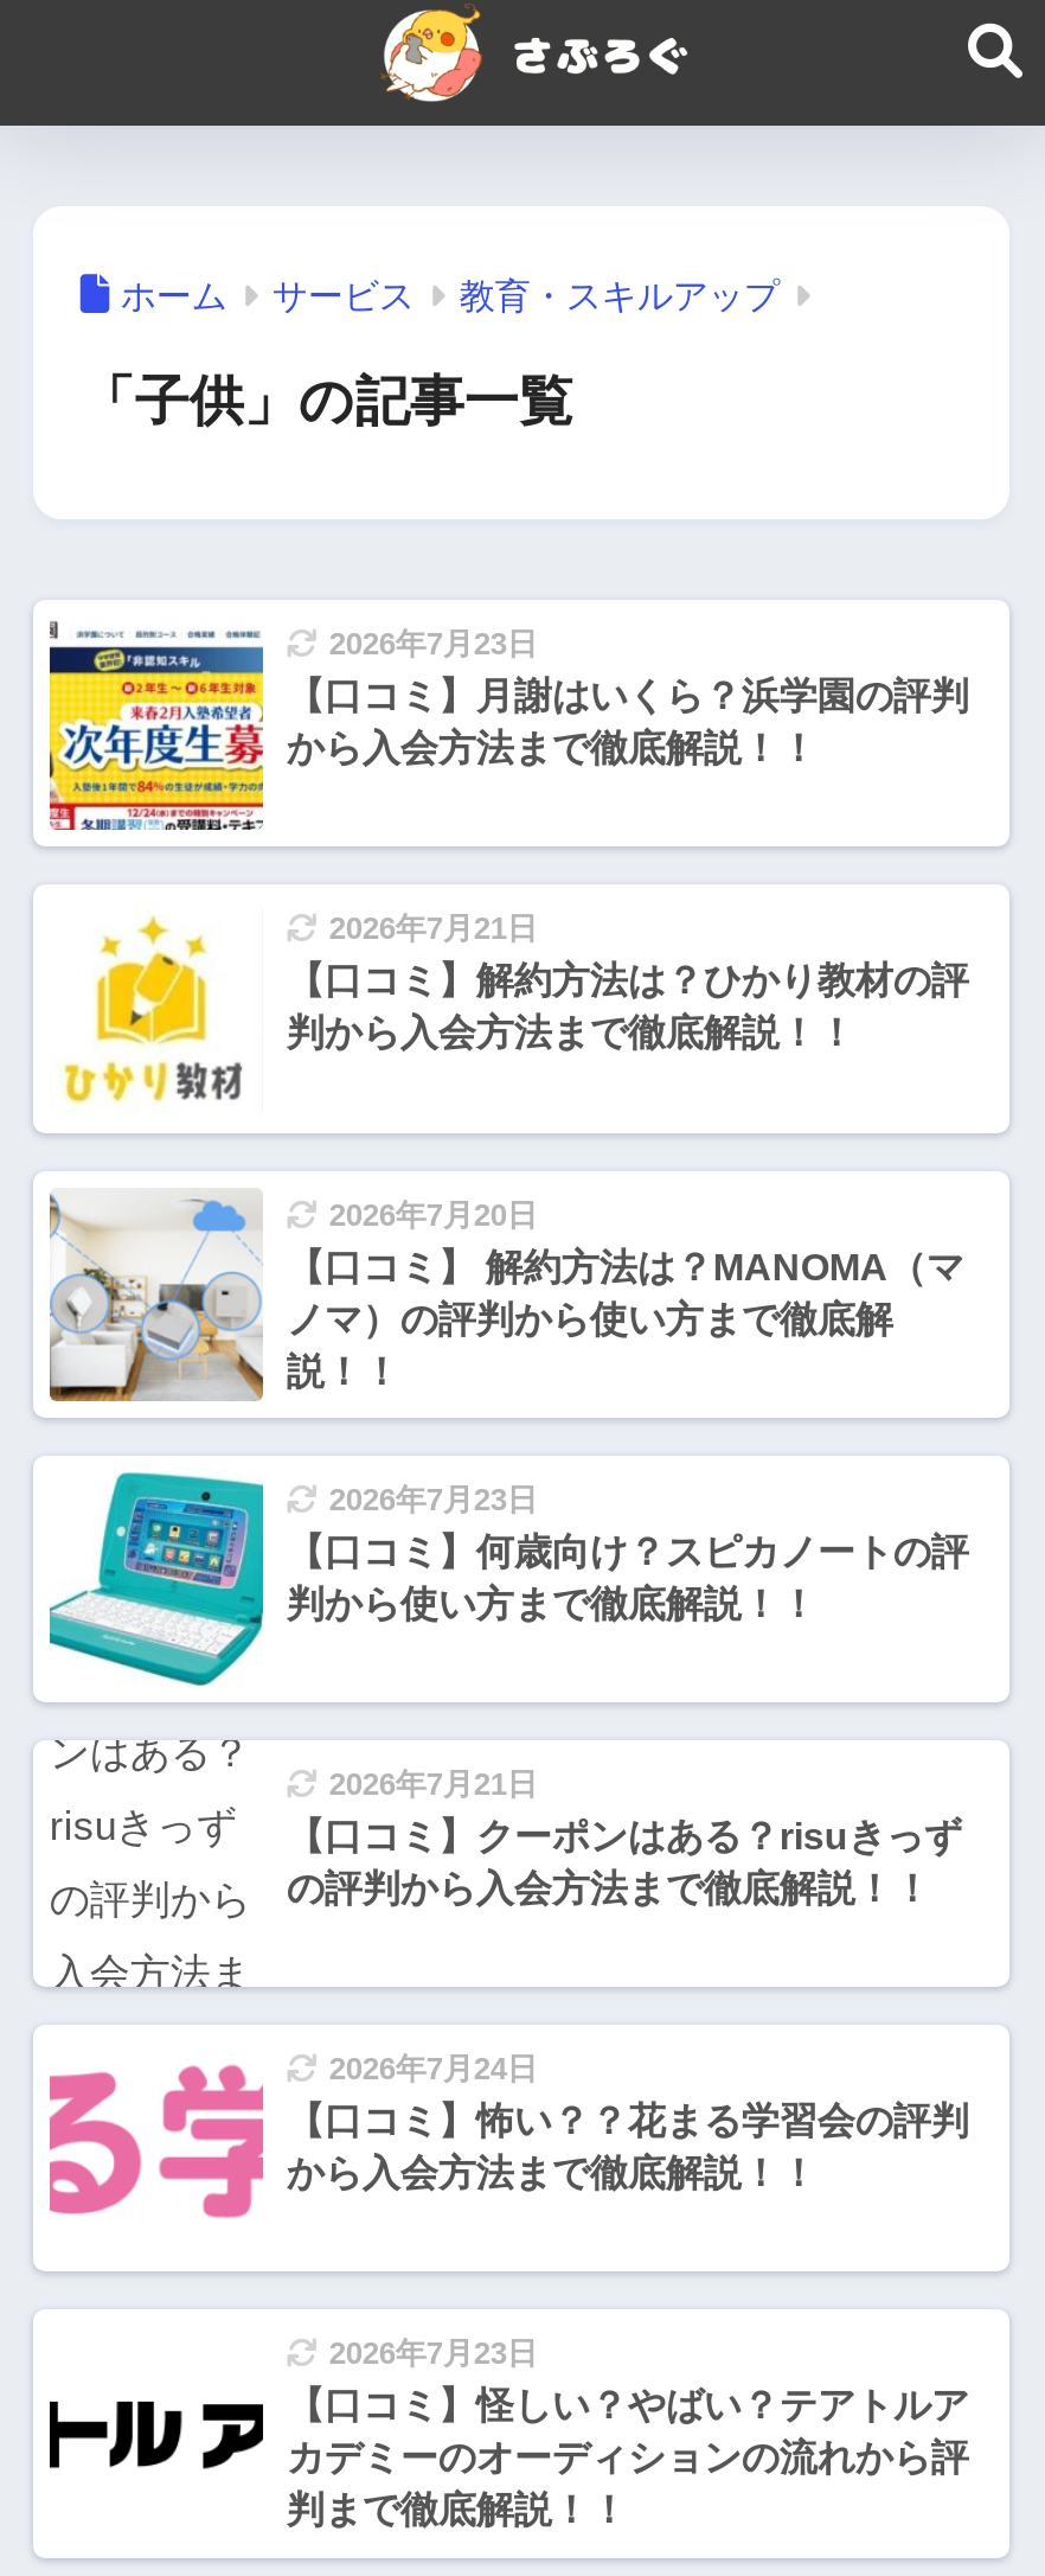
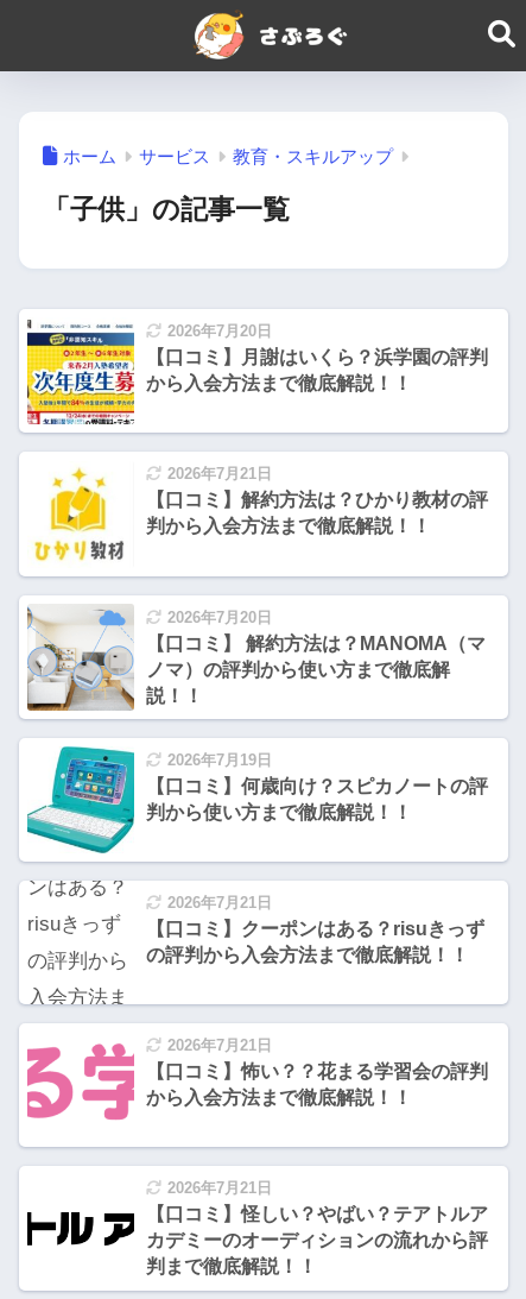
- 2026年7月23日
+ 2026年7月20日

- 2026年7月23日
+ 2026年7月19日

- 2026年7月24日
+ 2026年7月21日

- 2026年7月23日
+ 2026年7月21日
